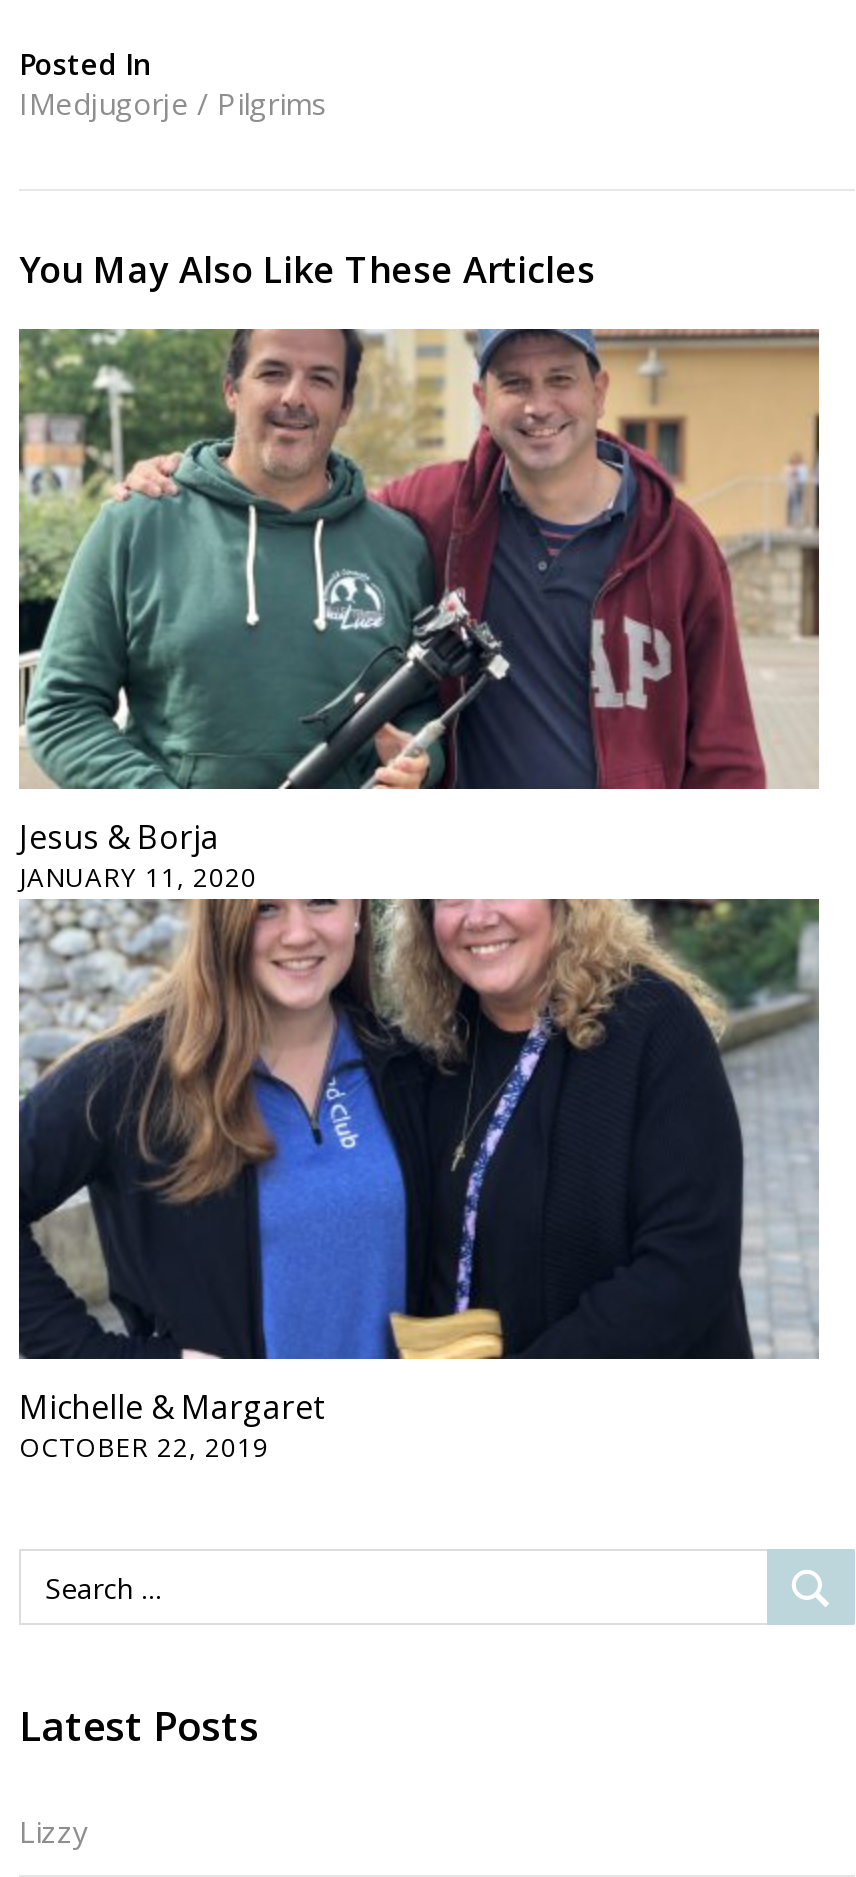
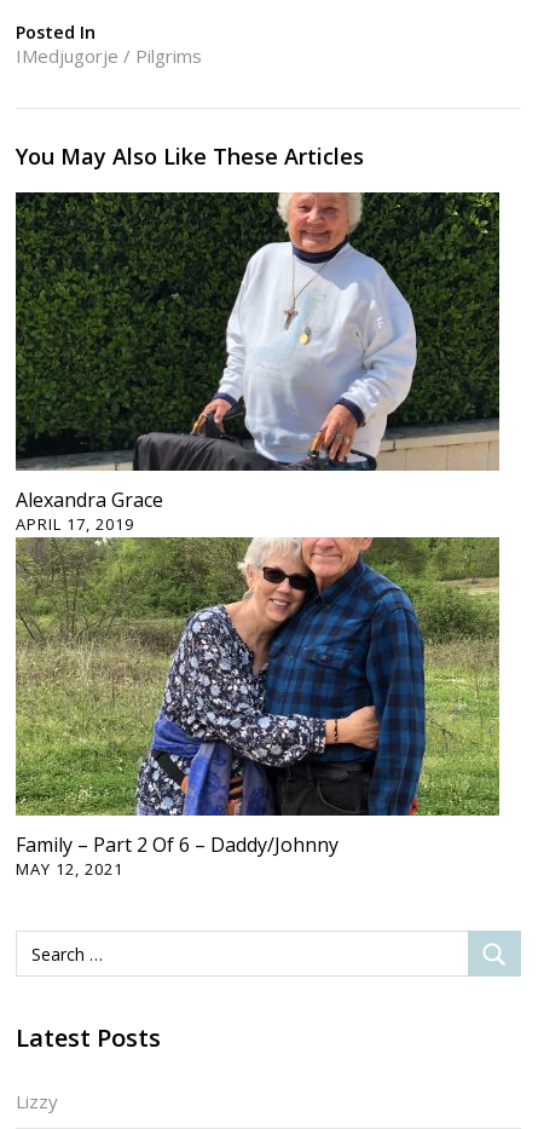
- [image]
- Jesus & Borja
- JANUARY 11, 2020
+ [image]
+ Alexandra Grace
+ APRIL 17, 2019

- [image]
- Michelle & Margaret
- OCTOBER 22, 2019
+ [image]
+ Family – Part 2 Of 6 – Daddy/Johnny
+ MAY 12, 2021
